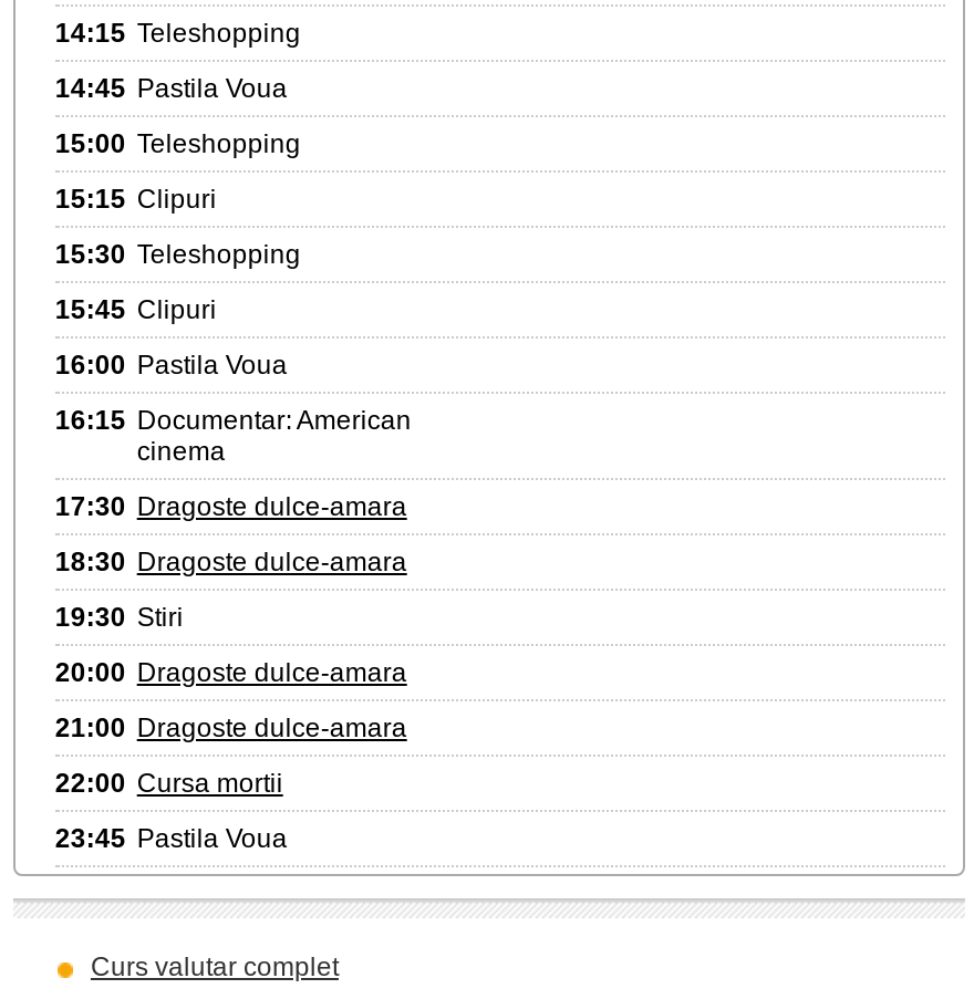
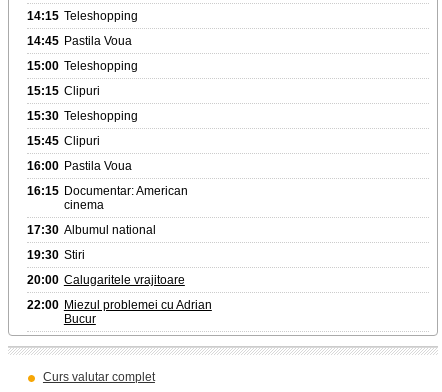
- 17:30 Dragoste dulce-amara
- 18:30 Dragoste dulce-amara
+ 17:30 Albumul national

- 20:00 Dragoste dulce-amara
- 21:00 Dragoste dulce-amara
- 22:00 Cursa mortii
- 23:45 Pastila Voua
+ 20:00 Calugaritele vrajitoare
+ 22:00 Miezul problemei cu Adrian
+ Bucur
